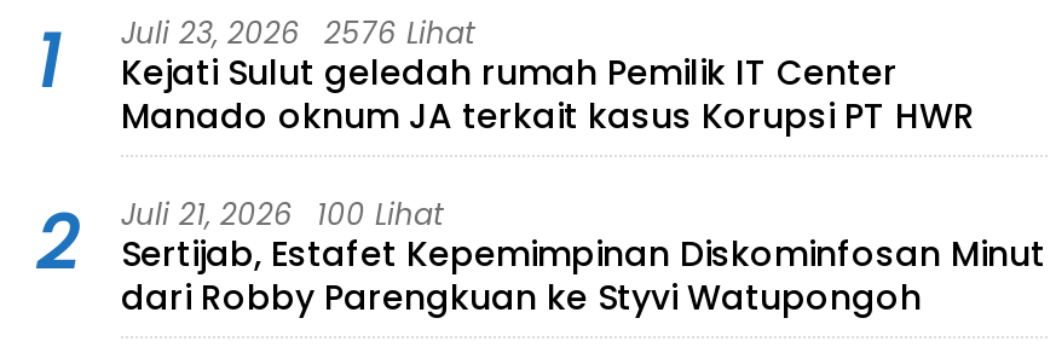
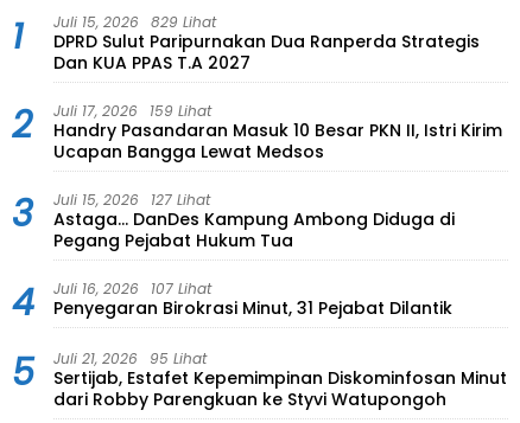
- Juli 23, 2026 2576 Lihat
- Kejati Sulut geledah rumah Pemilik IT Center
- Manado oknum JA terkait kasus Korupsi PT HWR
+ Juli 15, 2026 829 Lihat
+ DPRD Sulut Paripurnakan Dua Ranperda Strategis
+ Dan KUA PPAS T.A 2027

- Juli 21, 2026 100 Lihat
+ Juli 17, 2026 159 Lihat
+ Handry Pasandaran Masuk 10 Besar PKN II, Istri Kirim
+ Ucapan Bangga Lewat Medsos
+ 3
+ Juli 15, 2026 127 Lihat
+ Astaga… DanDes Kampung Ambong Diduga di
+ Pegang Pejabat Hukum Tua
+ 4
+ Juli 16, 2026 107 Lihat
+ Penyegaran Birokrasi Minut, 31 Pejabat Dilantik
+ 5
+ Juli 21, 2026 95 Lihat
